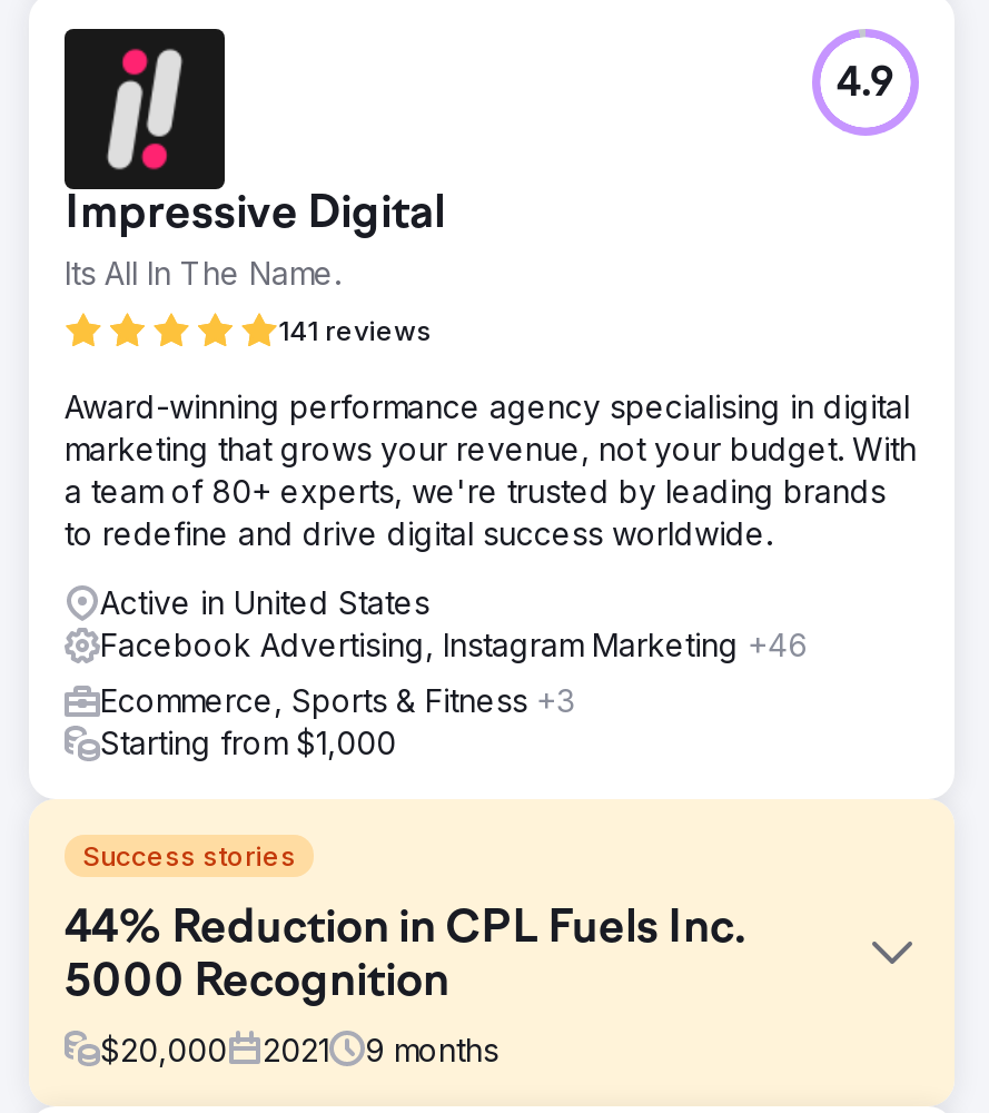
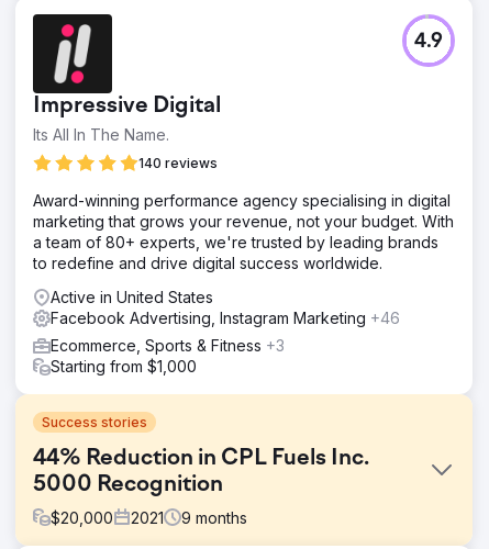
- 141 reviews
+ 140 reviews
